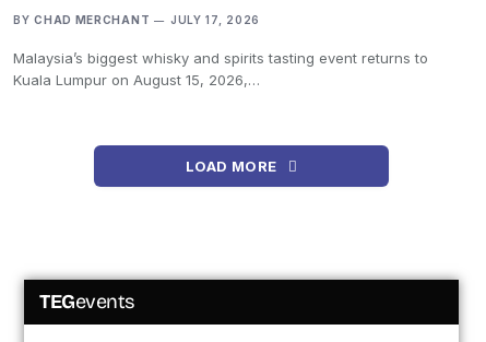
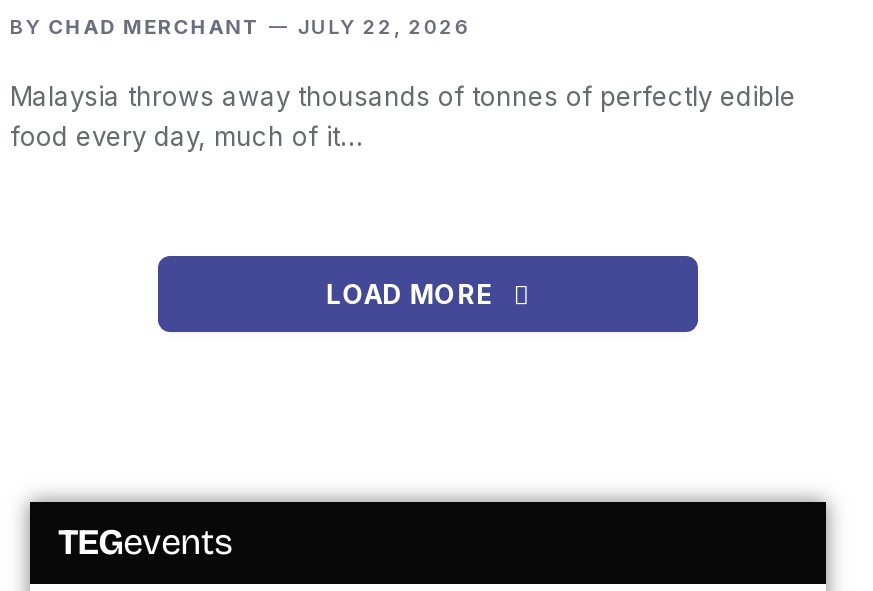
- BY CHAD MERCHANT JULY 17, 2026
+ BY CHAD MERCHANT JULY 22, 2026

- Malaysia’s biggest whisky and spirits tasting event returns to
- Kuala Lumpur on August 15, 2026,…
+ Malaysia throws away thousands of tonnes of perfectly edible
+ food every day, much of it…
